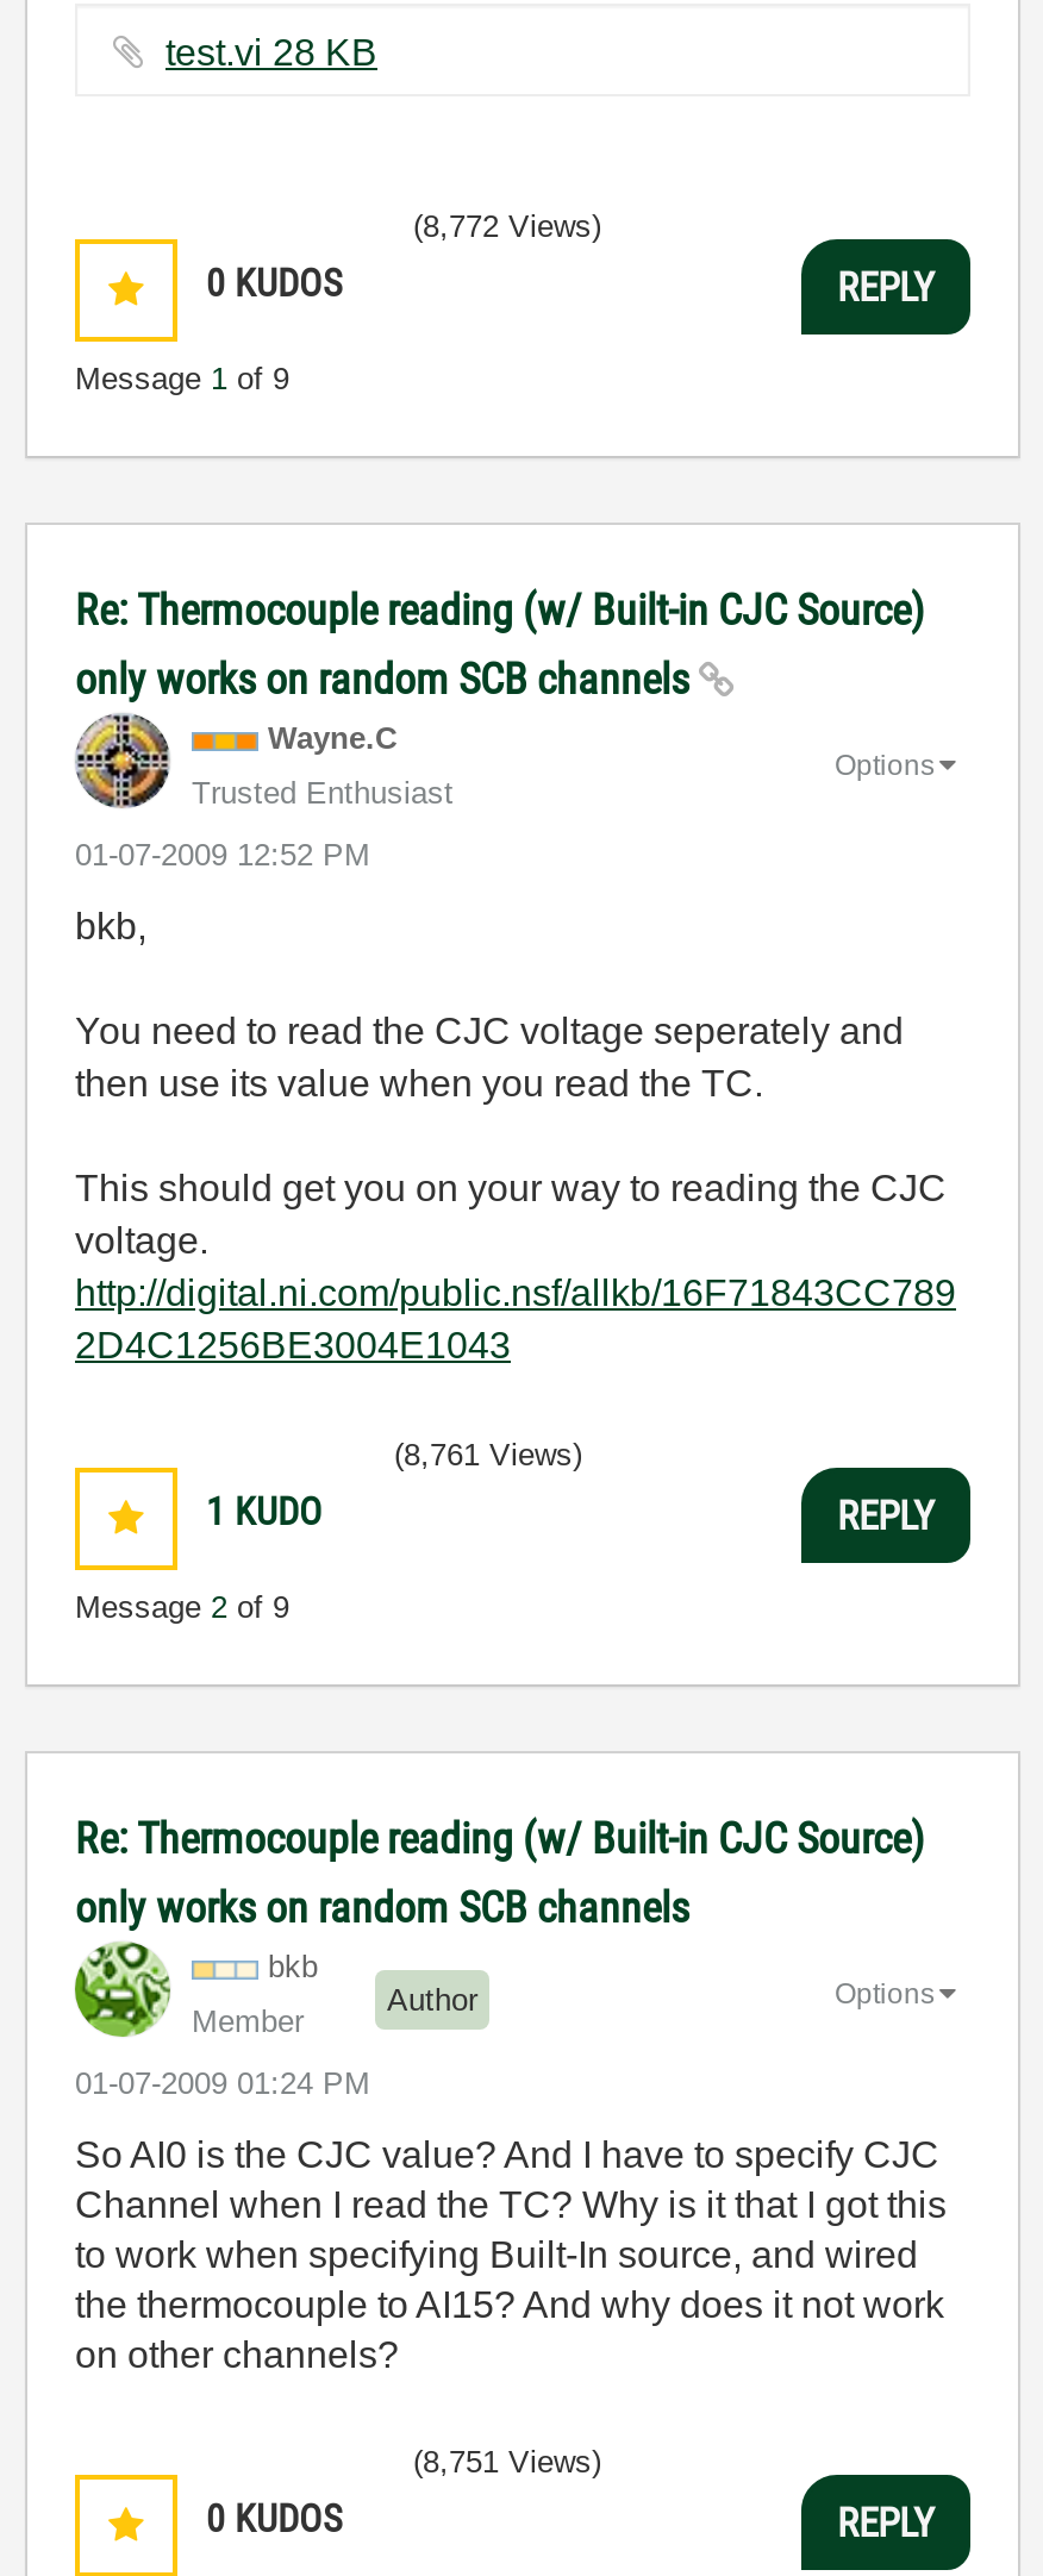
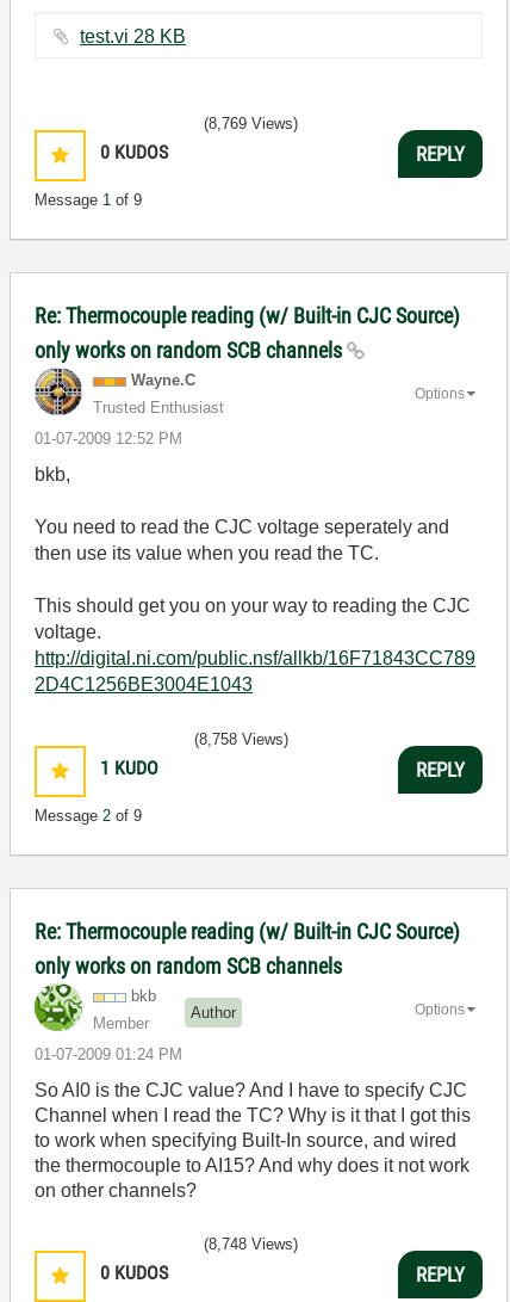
- (8,772 Views)
+ (8,769 Views)

- (8,761 Views)
+ (8,758 Views)

- (8,751 Views)
+ (8,748 Views)
